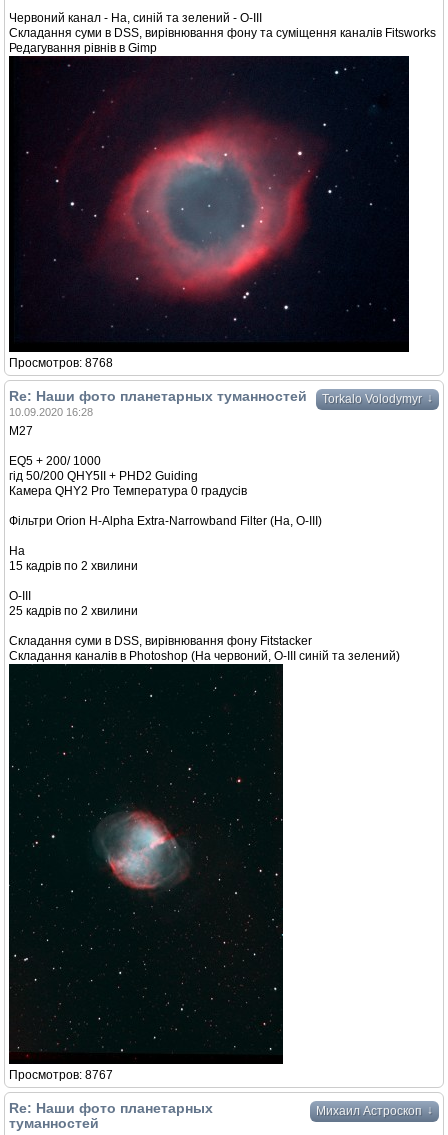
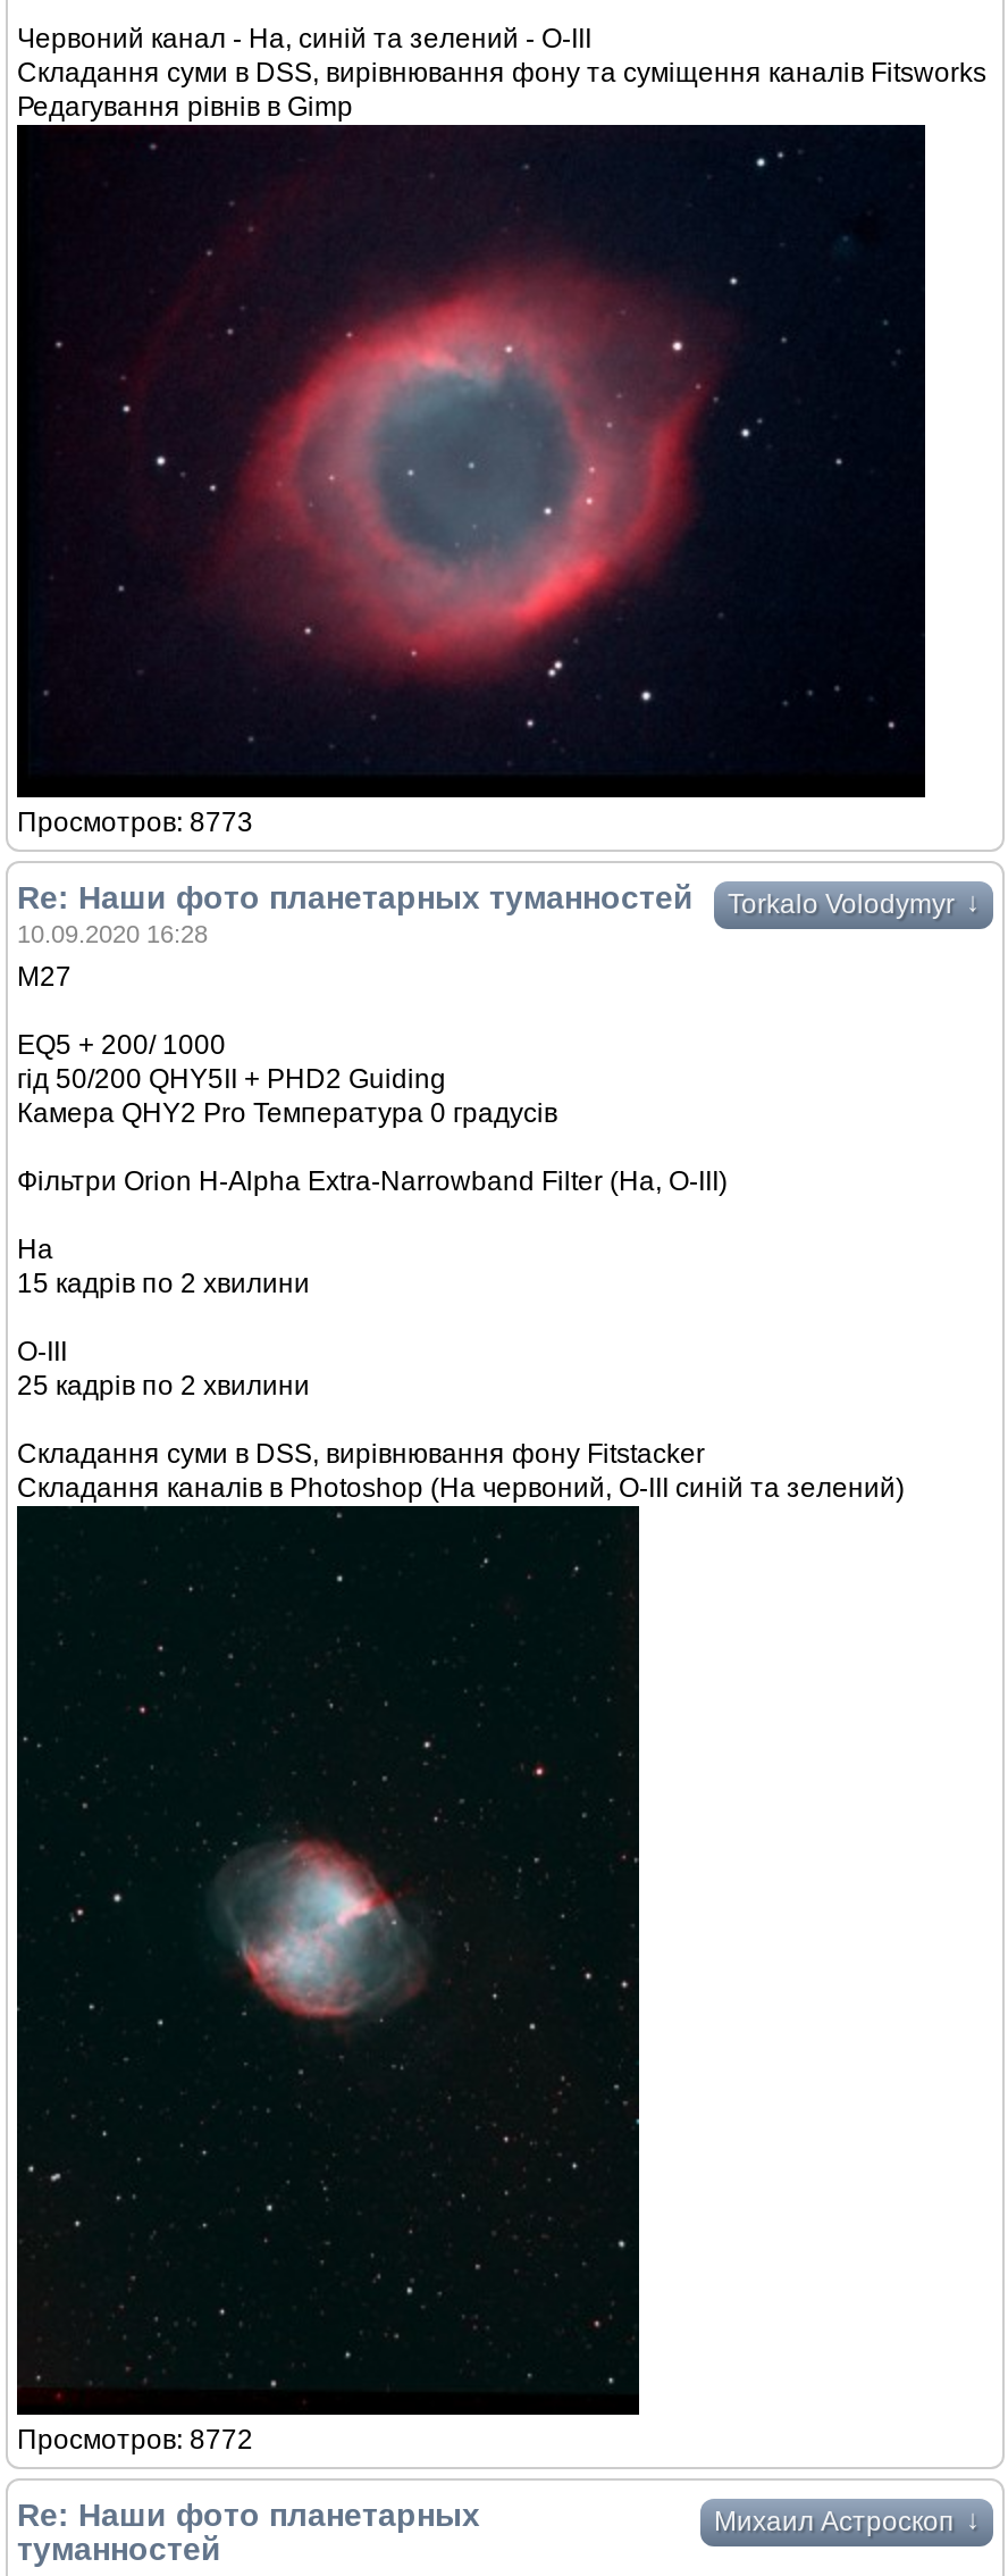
- Просмотров: 8768
+ Просмотров: 8773

- Просмотров: 8767
+ Просмотров: 8772
